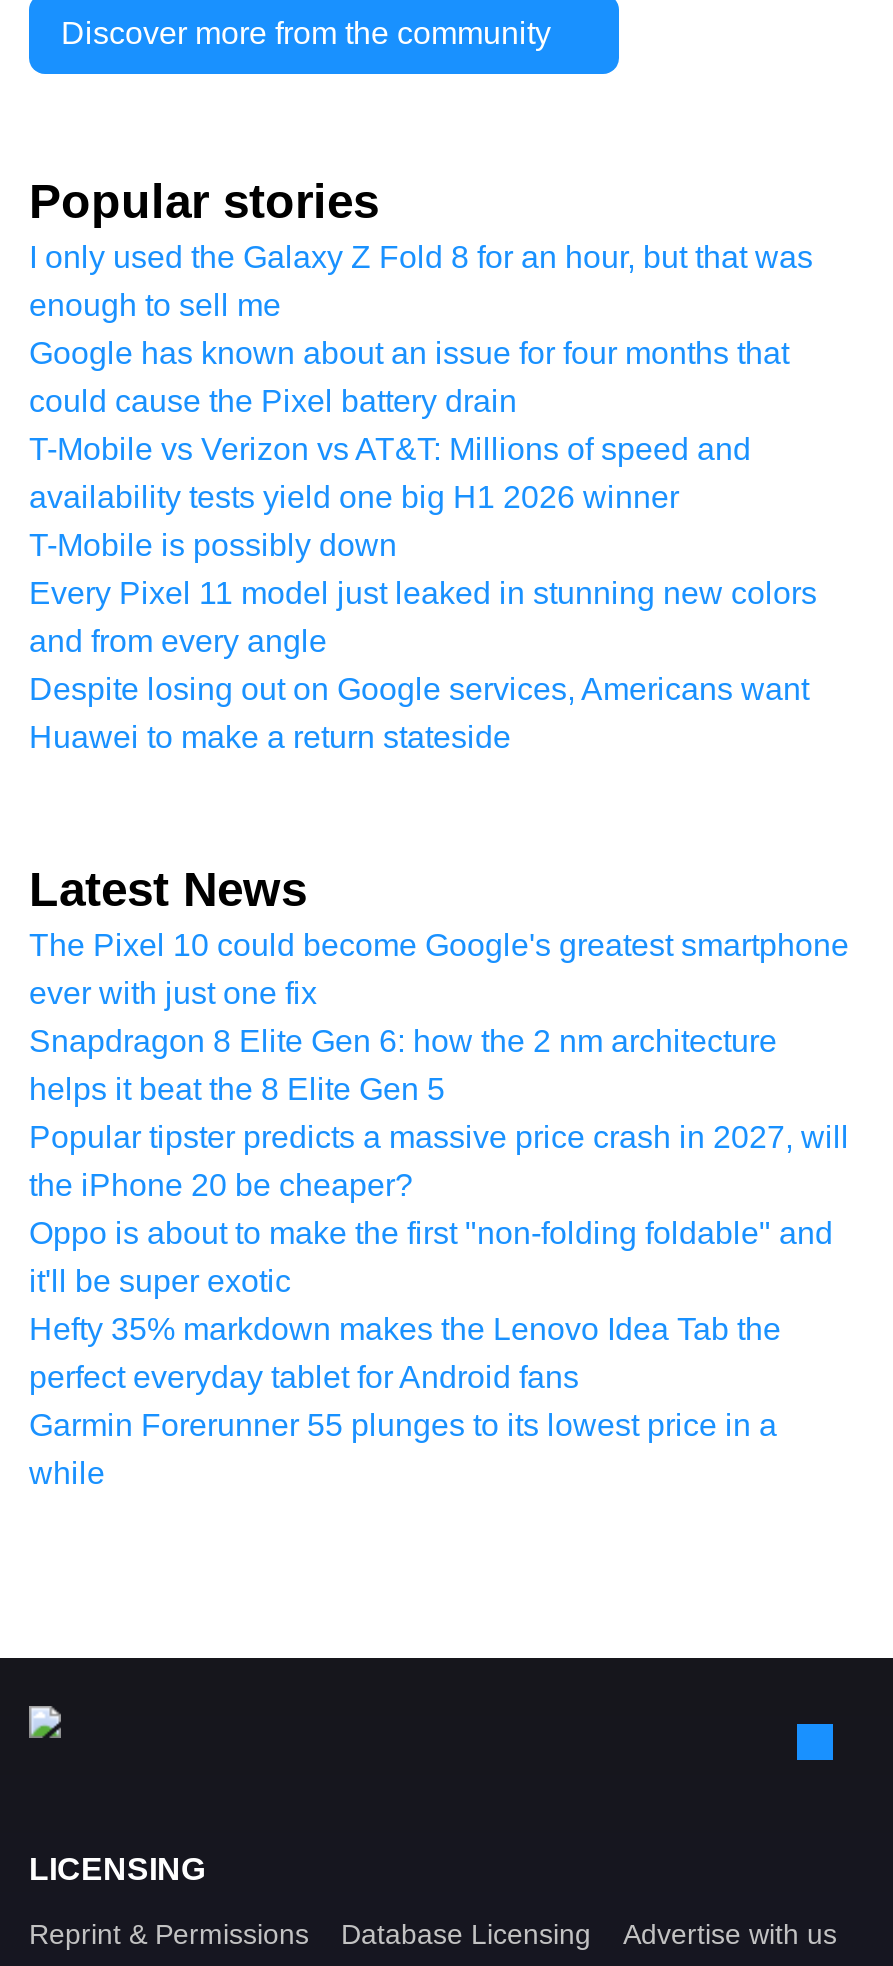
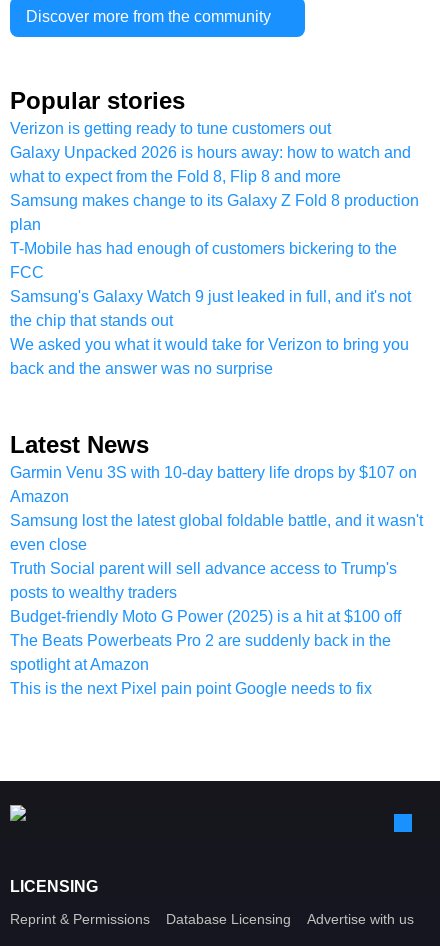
- I only used the Galaxy Z Fold 8 for an hour, but that was
- enough to sell me
- Google has known about an issue for four months that
- could cause the Pixel battery drain
- T-Mobile vs Verizon vs AT&T: Millions of speed and
- availability tests yield one big H1 2026 winner
- T-Mobile is possibly down
- Every Pixel 11 model just leaked in stunning new colors
- and from every angle
- Despite losing out on Google services, Americans want
- Huawei to make a return stateside
+ Verizon is getting ready to tune customers out
+ Galaxy Unpacked 2026 is hours away: how to watch and
+ what to expect from the Fold 8, Flip 8 and more
+ Samsung makes change to its Galaxy Z Fold 8 production
+ plan
+ T-Mobile has had enough of customers bickering to the
+ FCC
+ Samsung's Galaxy Watch 9 just leaked in full, and it's not
+ the chip that stands out
+ We asked you what it would take for Verizon to bring you
+ back and the answer was no surprise

- The Pixel 10 could become Google's greatest smartphone
- ever with just one fix
- Snapdragon 8 Elite Gen 6: how the 2 nm architecture
- helps it beat the 8 Elite Gen 5
- Popular tipster predicts a massive price crash in 2027, will
- the iPhone 20 be cheaper?
- Oppo is about to make the first "non-folding foldable" and
- it'll be super exotic
- Hefty 35% markdown makes the Lenovo Idea Tab the
- perfect everyday tablet for Android fans
- Garmin Forerunner 55 plunges to its lowest price in a
- while
+ Garmin Venu 3S with 10-day battery life drops by $107 on
+ Amazon
+ Samsung lost the latest global foldable battle, and it wasn't
+ even close
+ Truth Social parent will sell advance access to Trump's
+ posts to wealthy traders
+ Budget-friendly Moto G Power (2025) is a hit at $100 off
+ The Beats Powerbeats Pro 2 are suddenly back in the
+ spotlight at Amazon
+ This is the next Pixel pain point Google needs to fix
